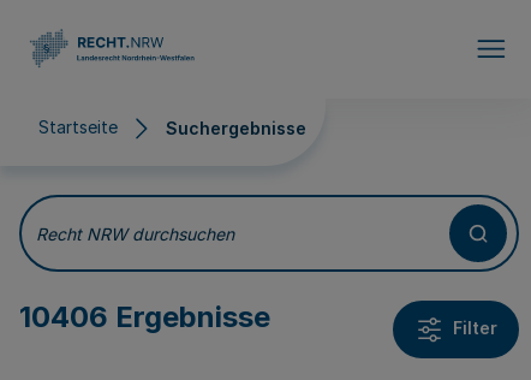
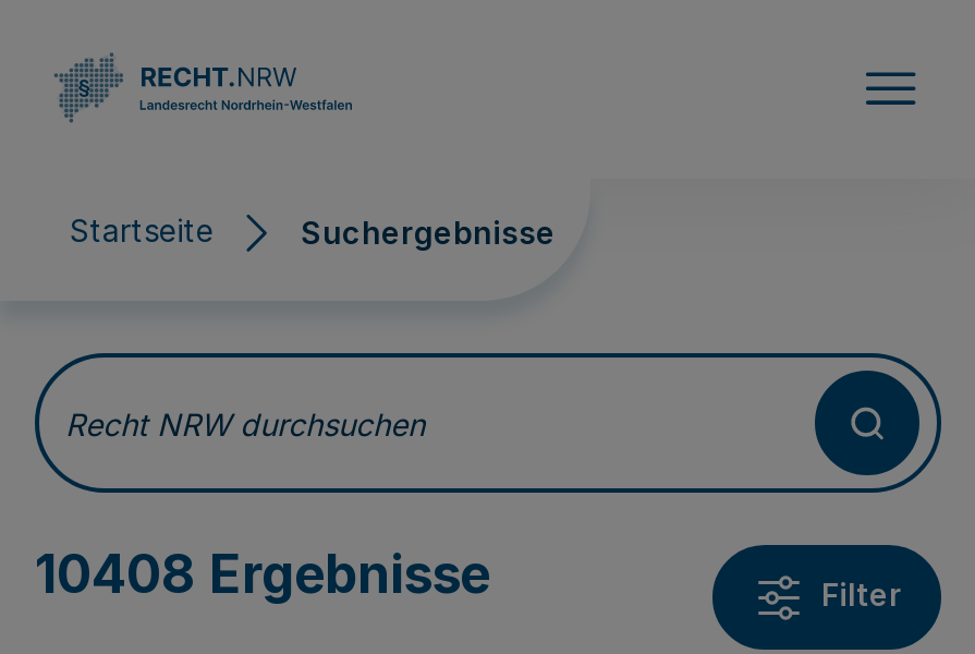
- 10406 Ergebnisse
+ 10408 Ergebnisse
